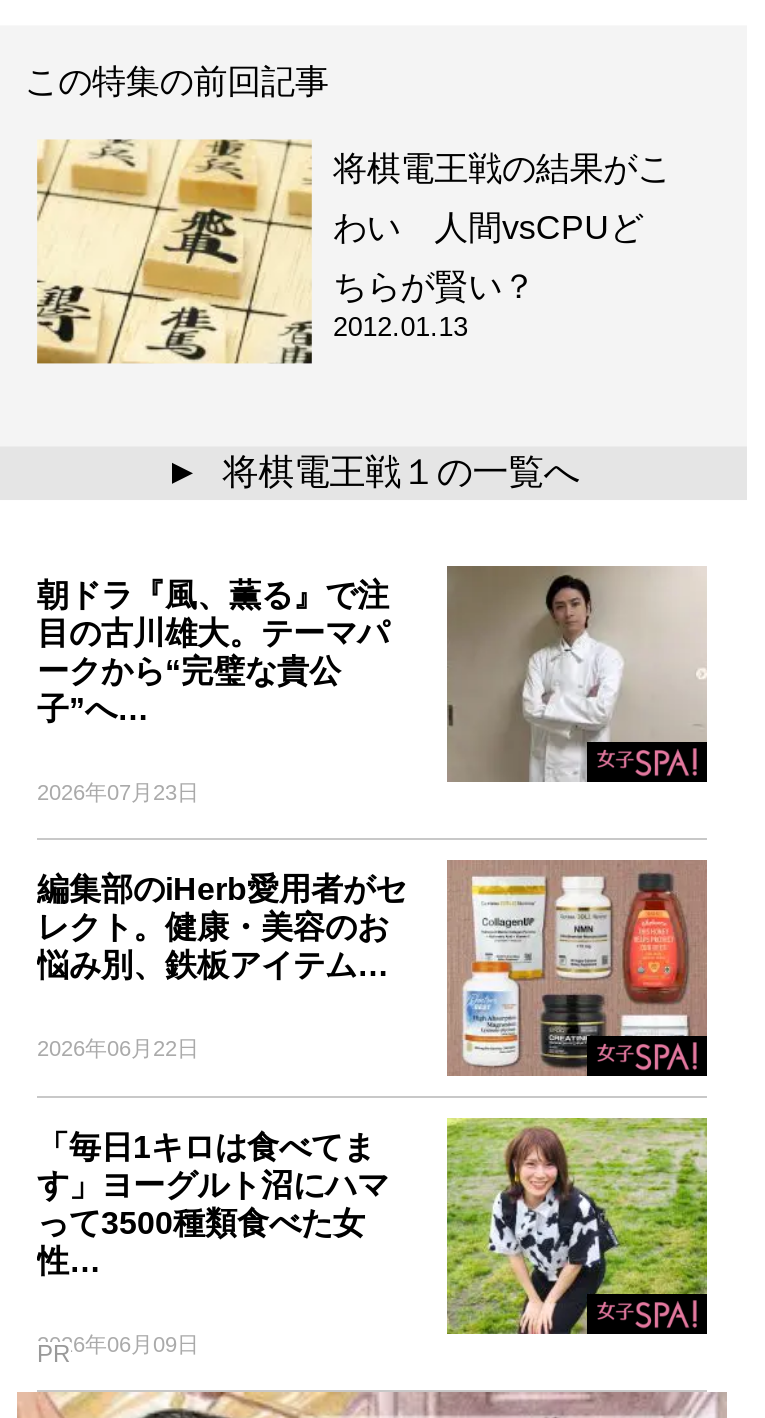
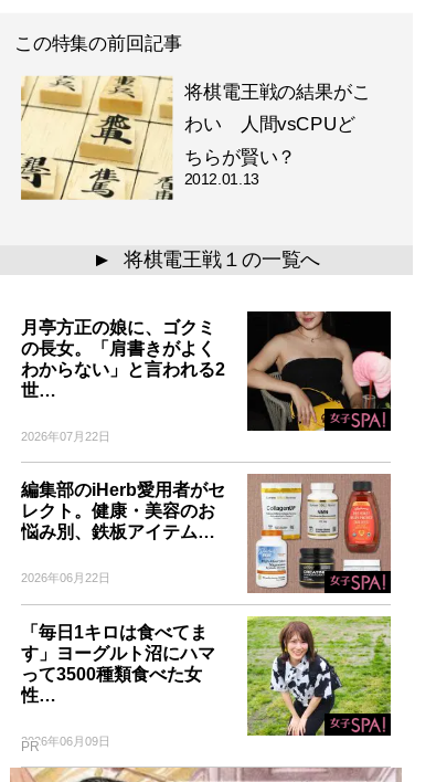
- [image]
- 朝ドラ『風、薫る』で注
- 目の古川雄大。テーマパ
- ークから“完璧な貴公
- 子”へ…
+ [image]
+ 月亭方正の娘に、ゴクミ
+ の長女。「肩書きがよく
+ わからない」と言われる2
+ 世…

- 2026年07月23日
+ 2026年07月22日
